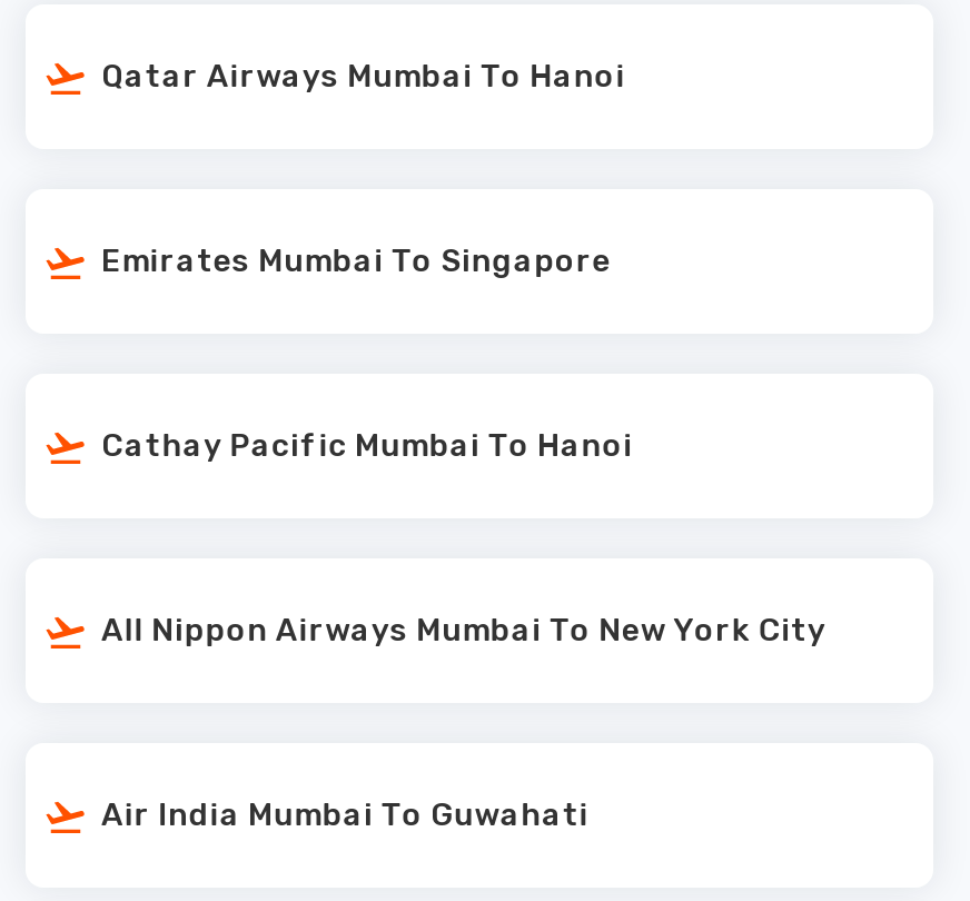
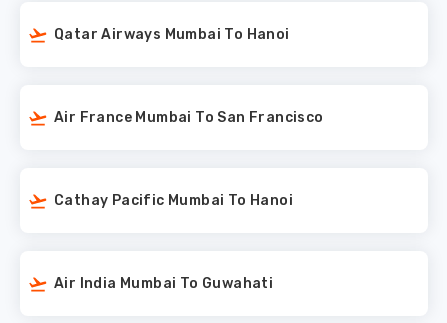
- Emirates Mumbai To Singapore
+ Air France Mumbai To San Francisco

- All Nippon Airways Mumbai To New York City
